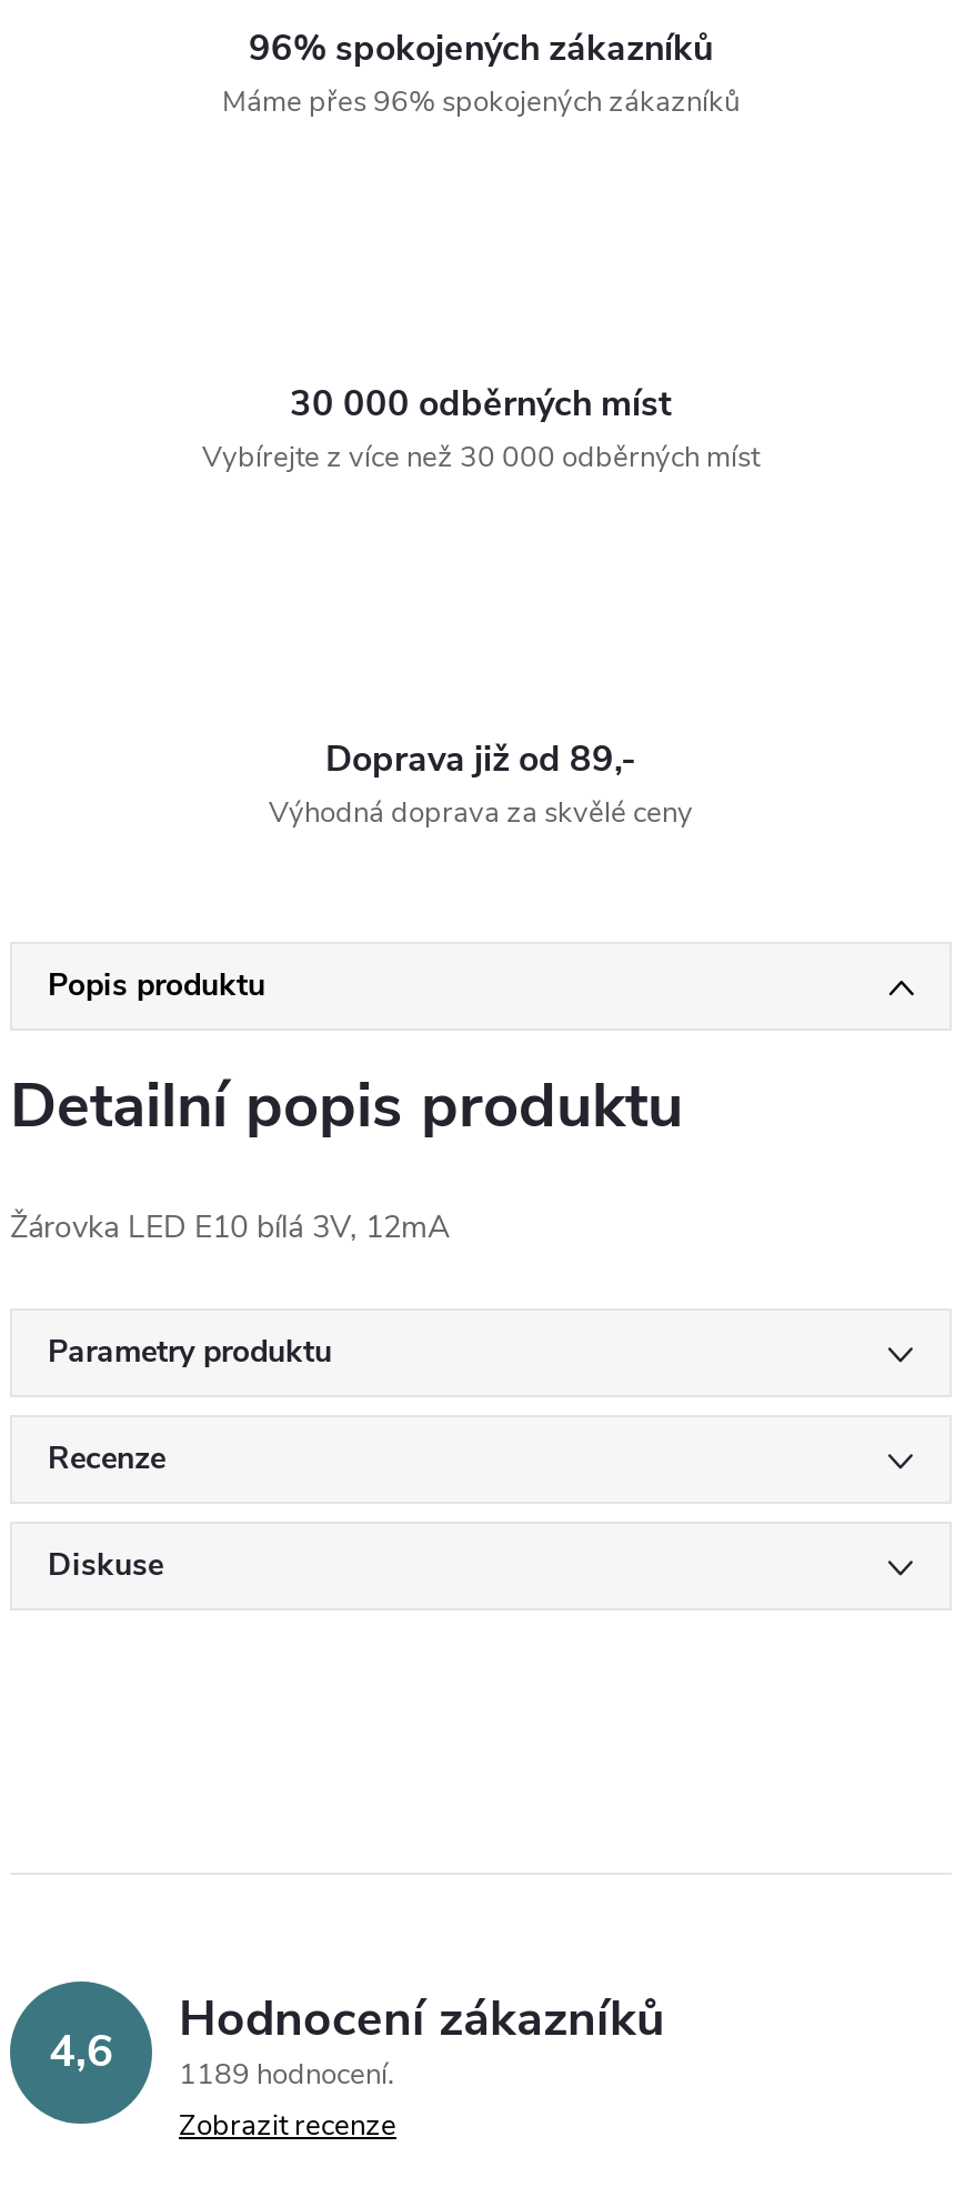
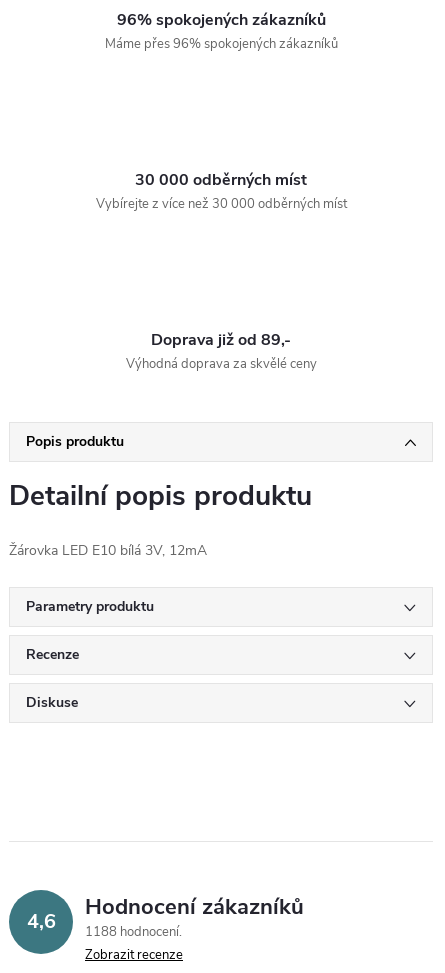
- 4,6 1189 hodnocení Hodnocení zákazníků
+ 4,6 1188 hodnocení Hodnocení zákazníků
